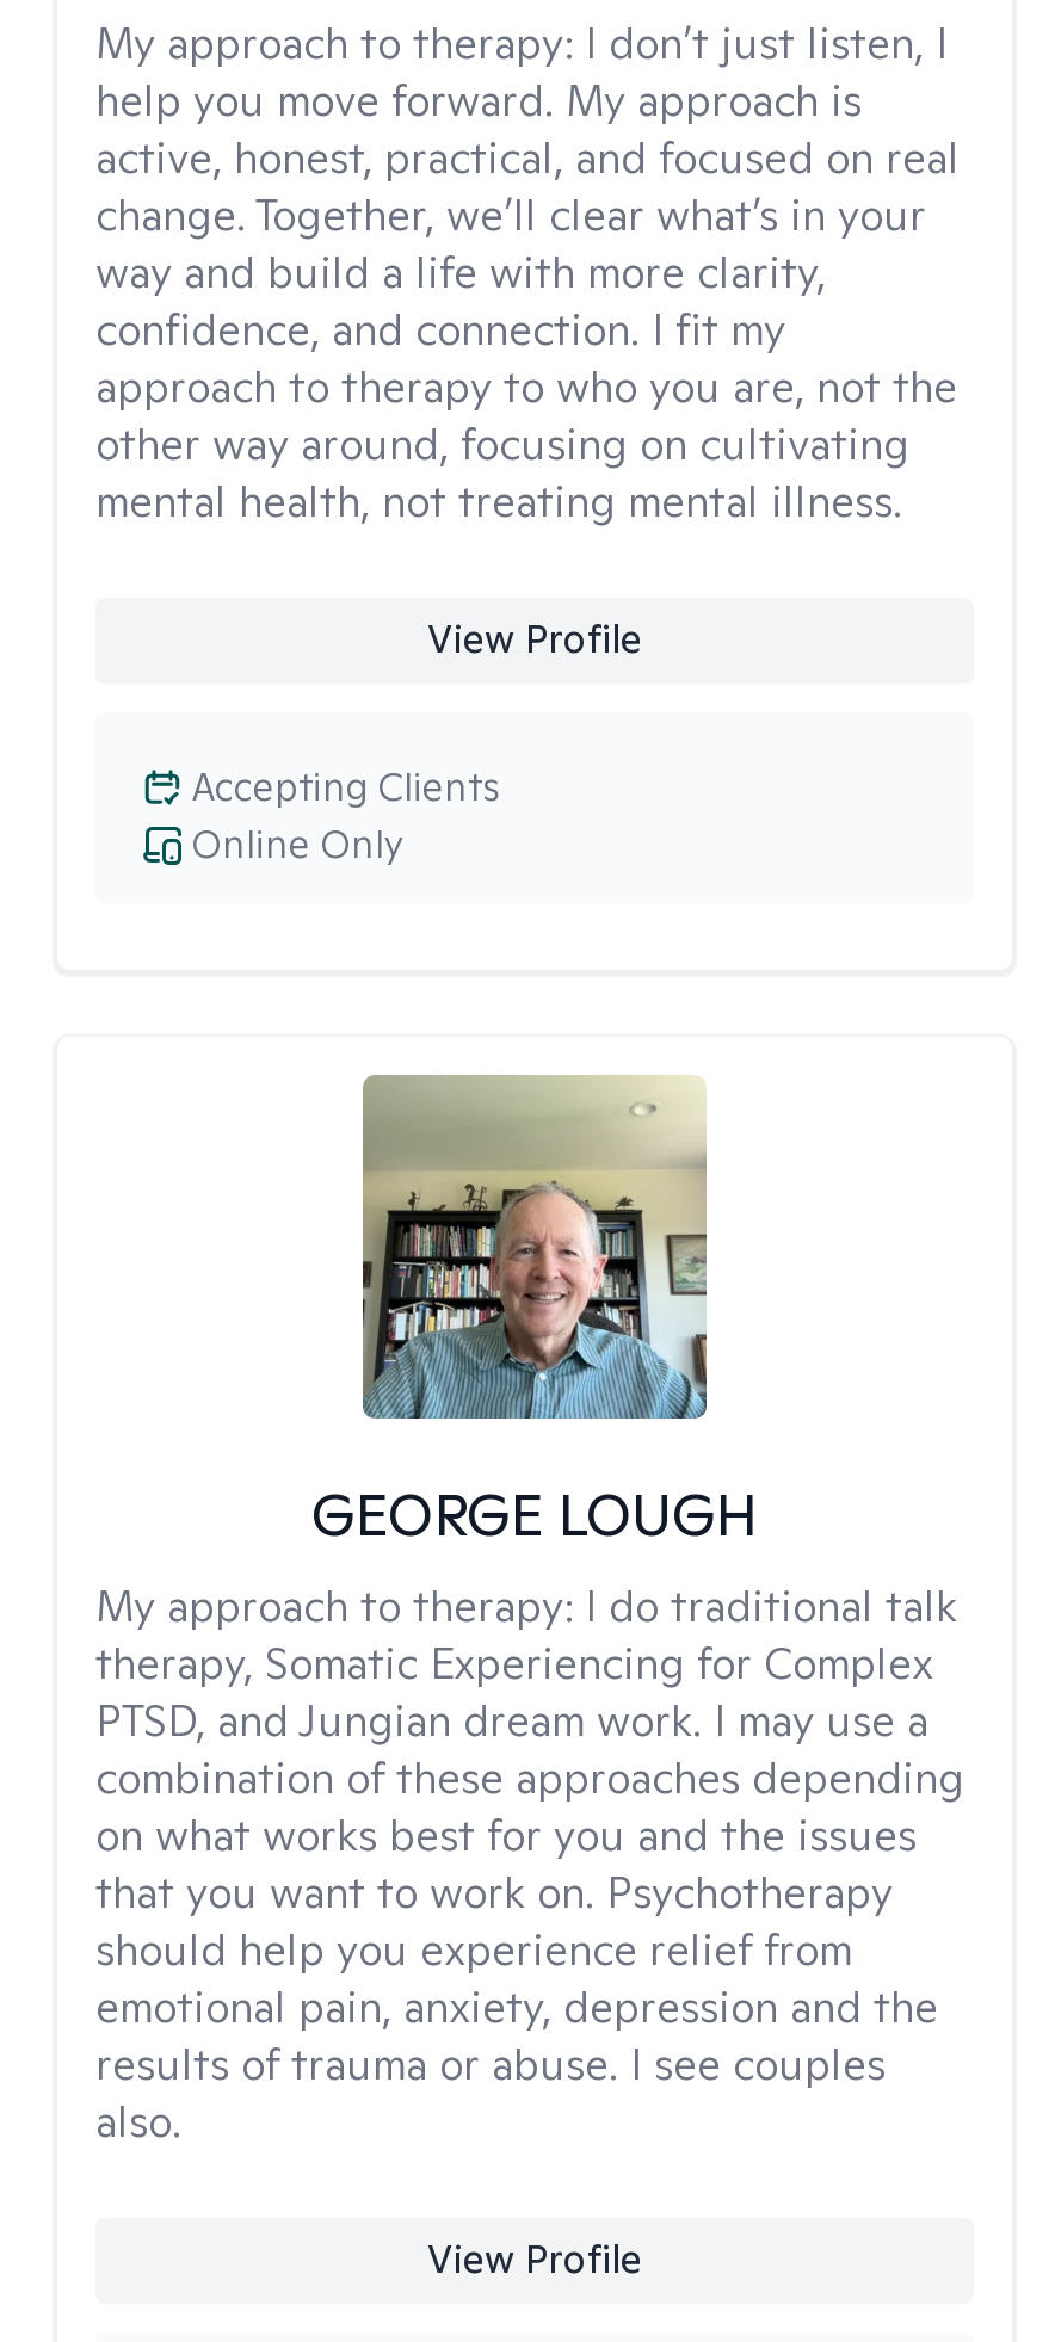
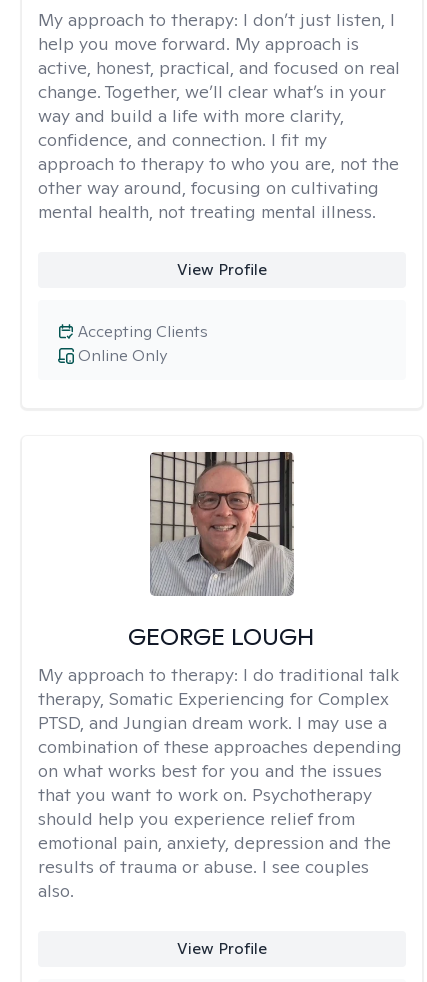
- [image]
+ [image]
